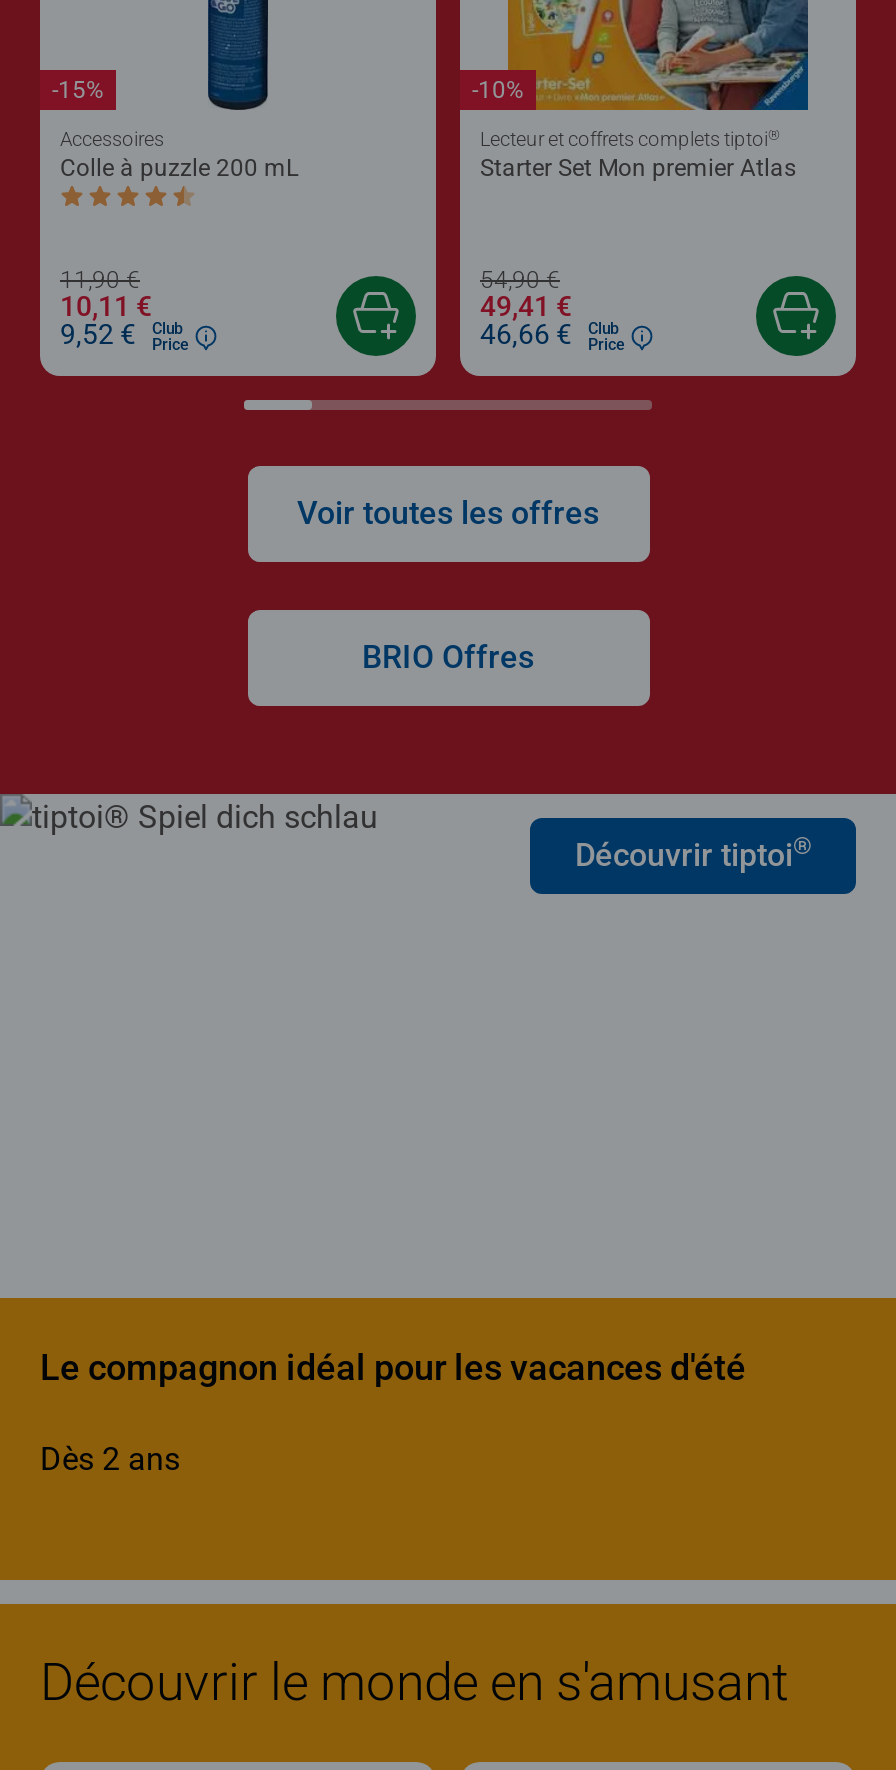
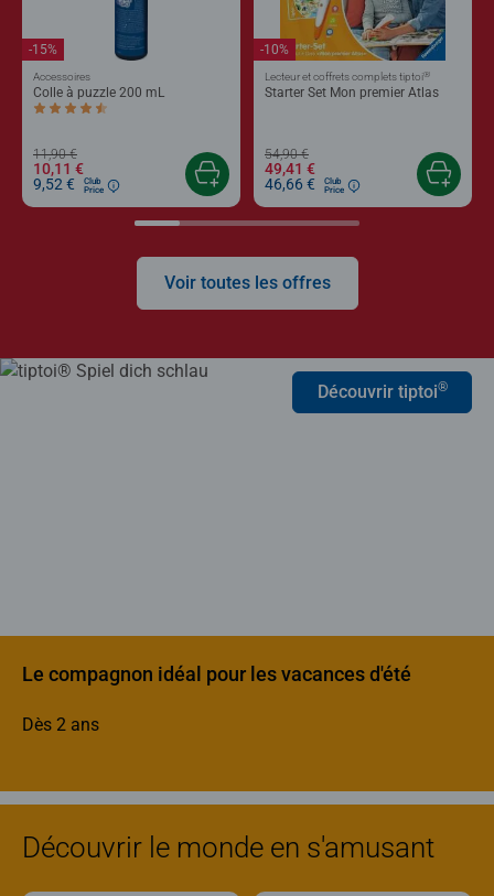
- BRIO Offres
